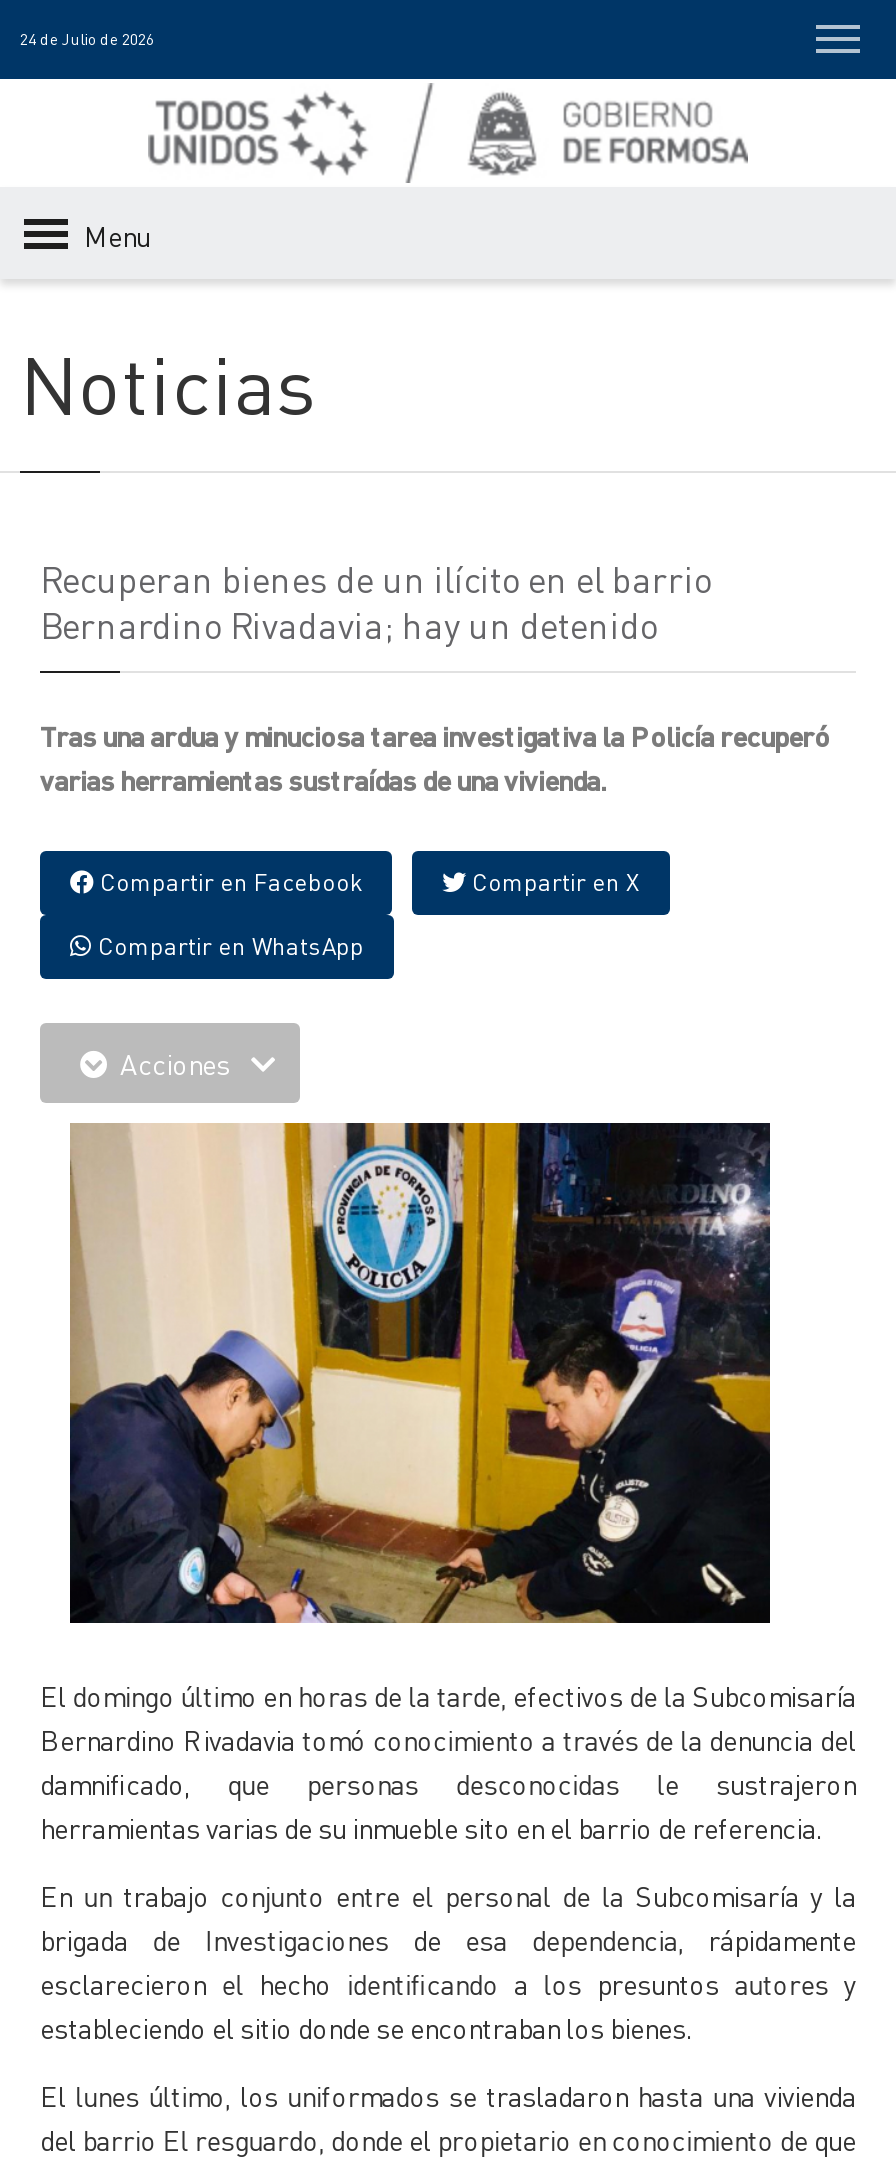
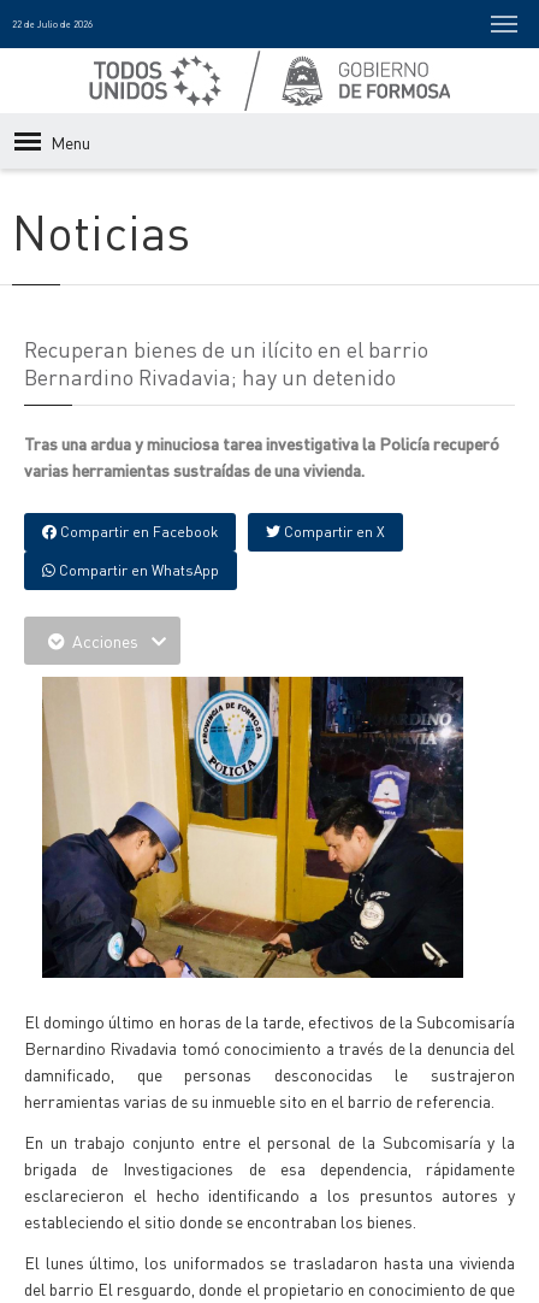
- 24 de Julio de 2026
+ 22 de Julio de 2026
